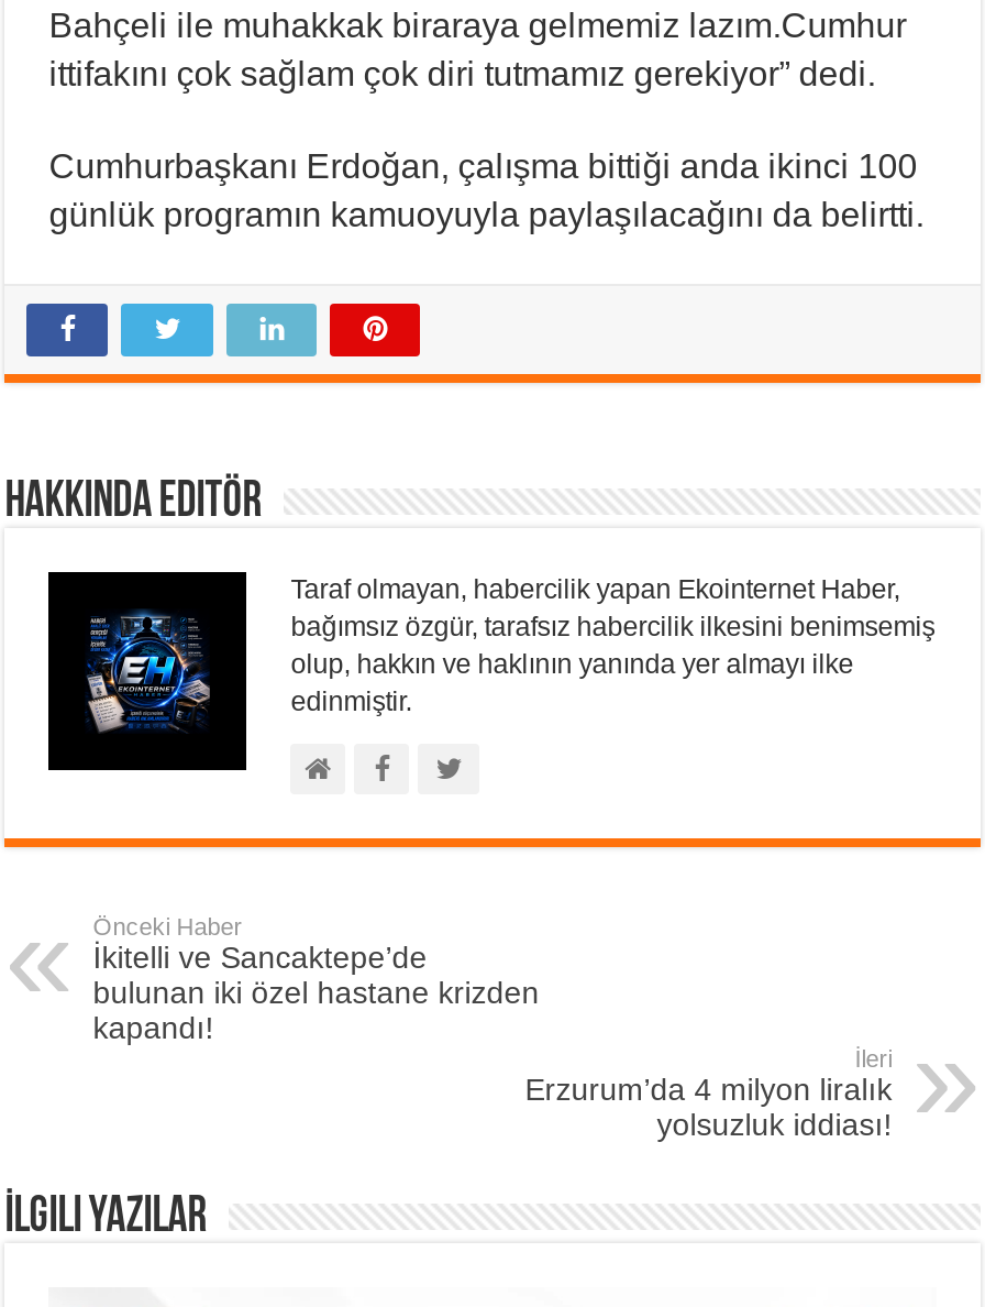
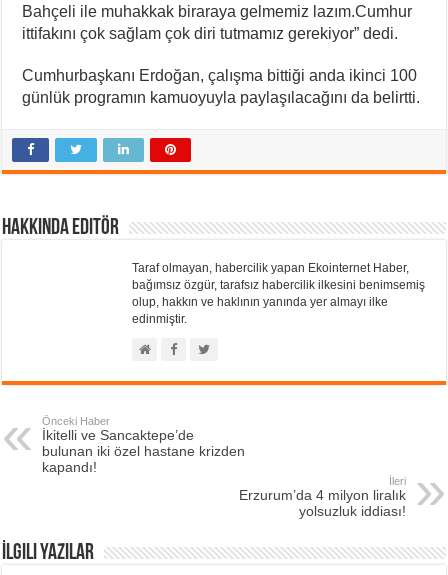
- [image]
